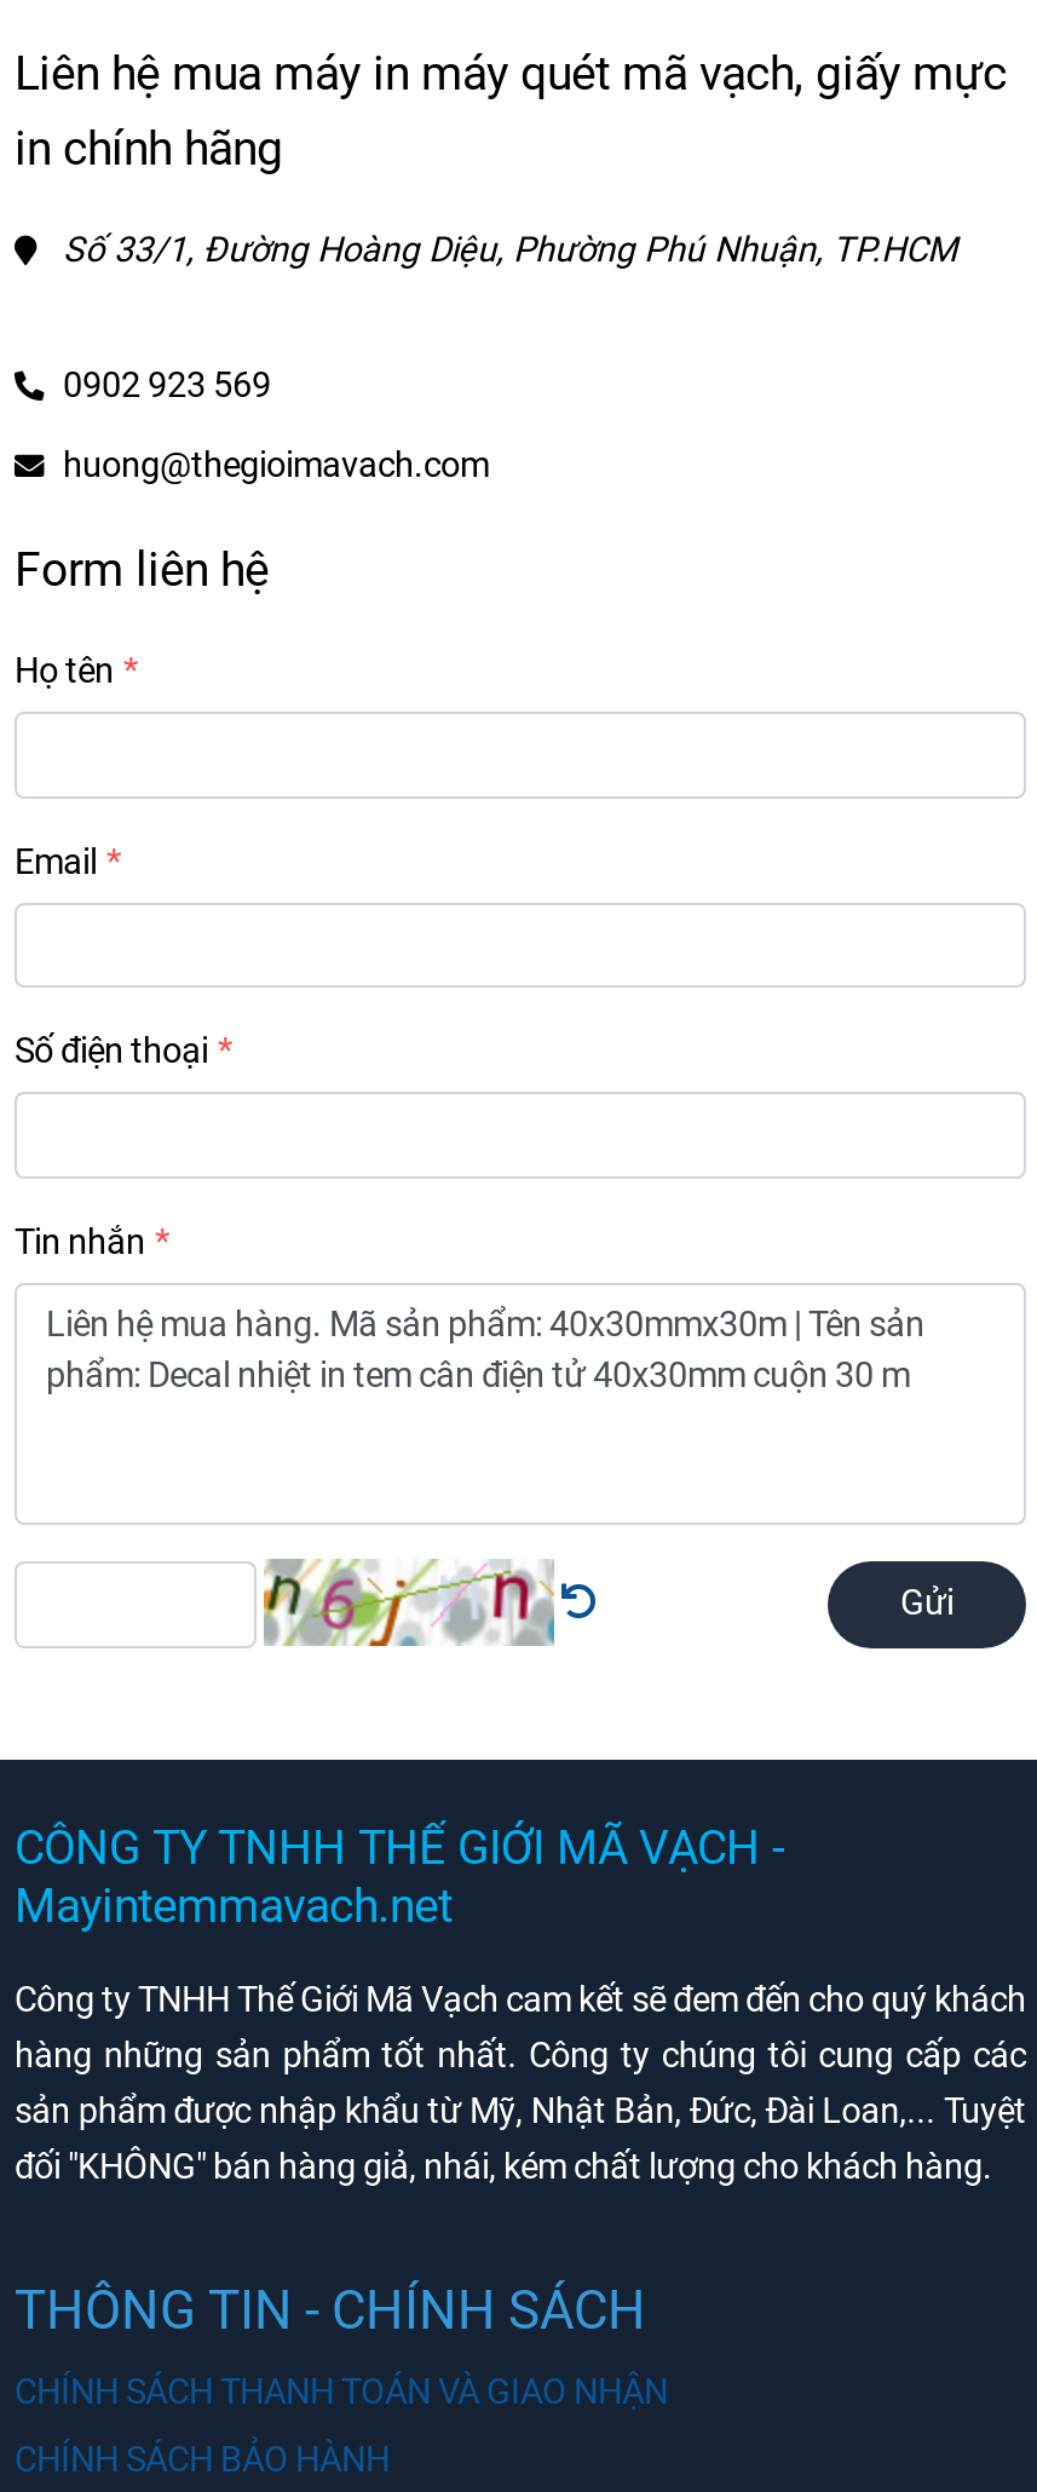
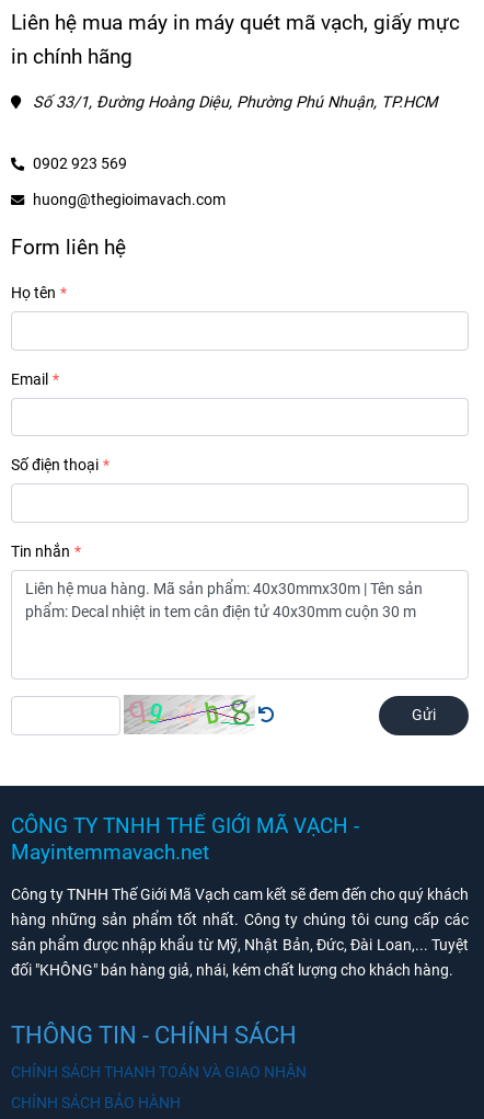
- [image]
+ [image]
